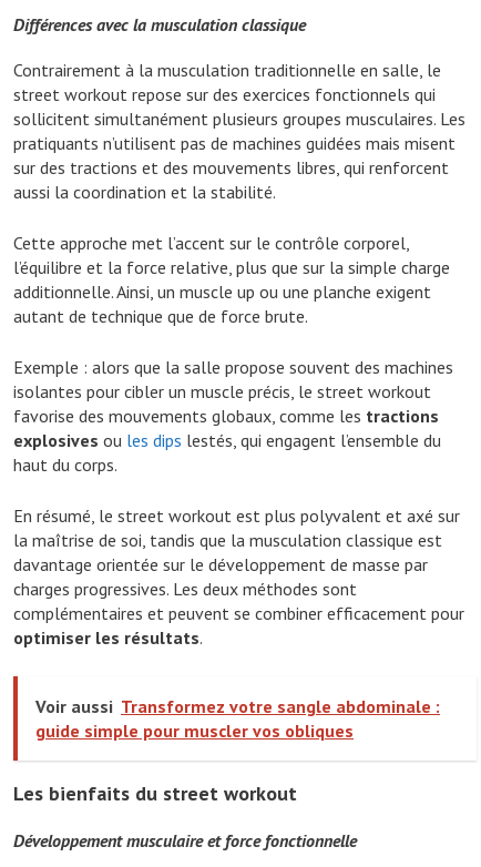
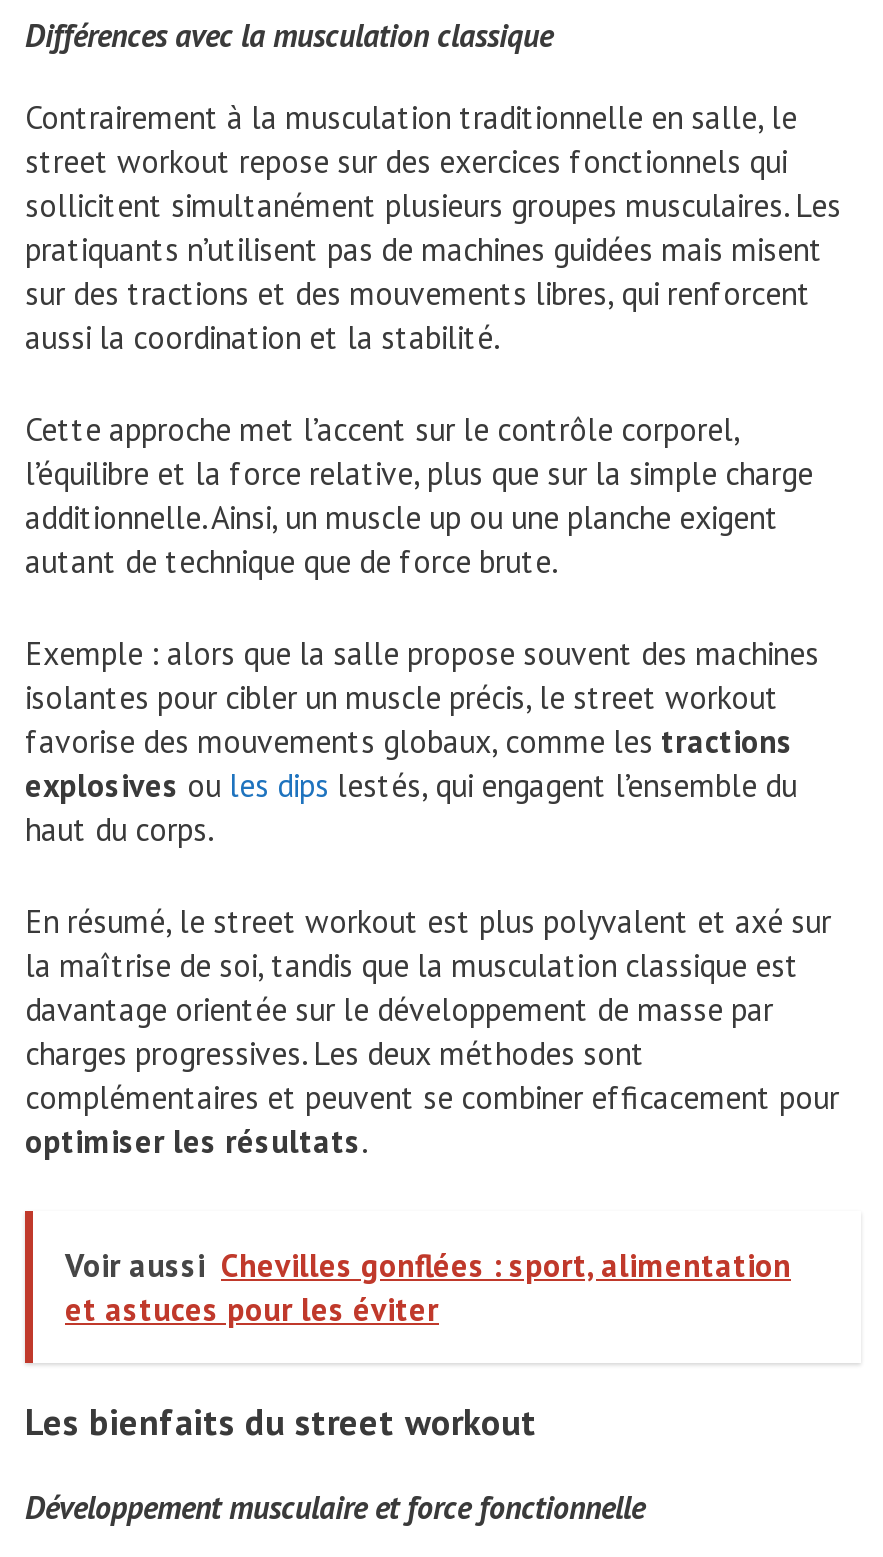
- Voir aussi Transformez votre sangle abdominale :
- guide simple pour muscler vos obliques
+ Voir aussi Chevilles gonflées : sport, alimentation
+ et astuces pour les éviter
